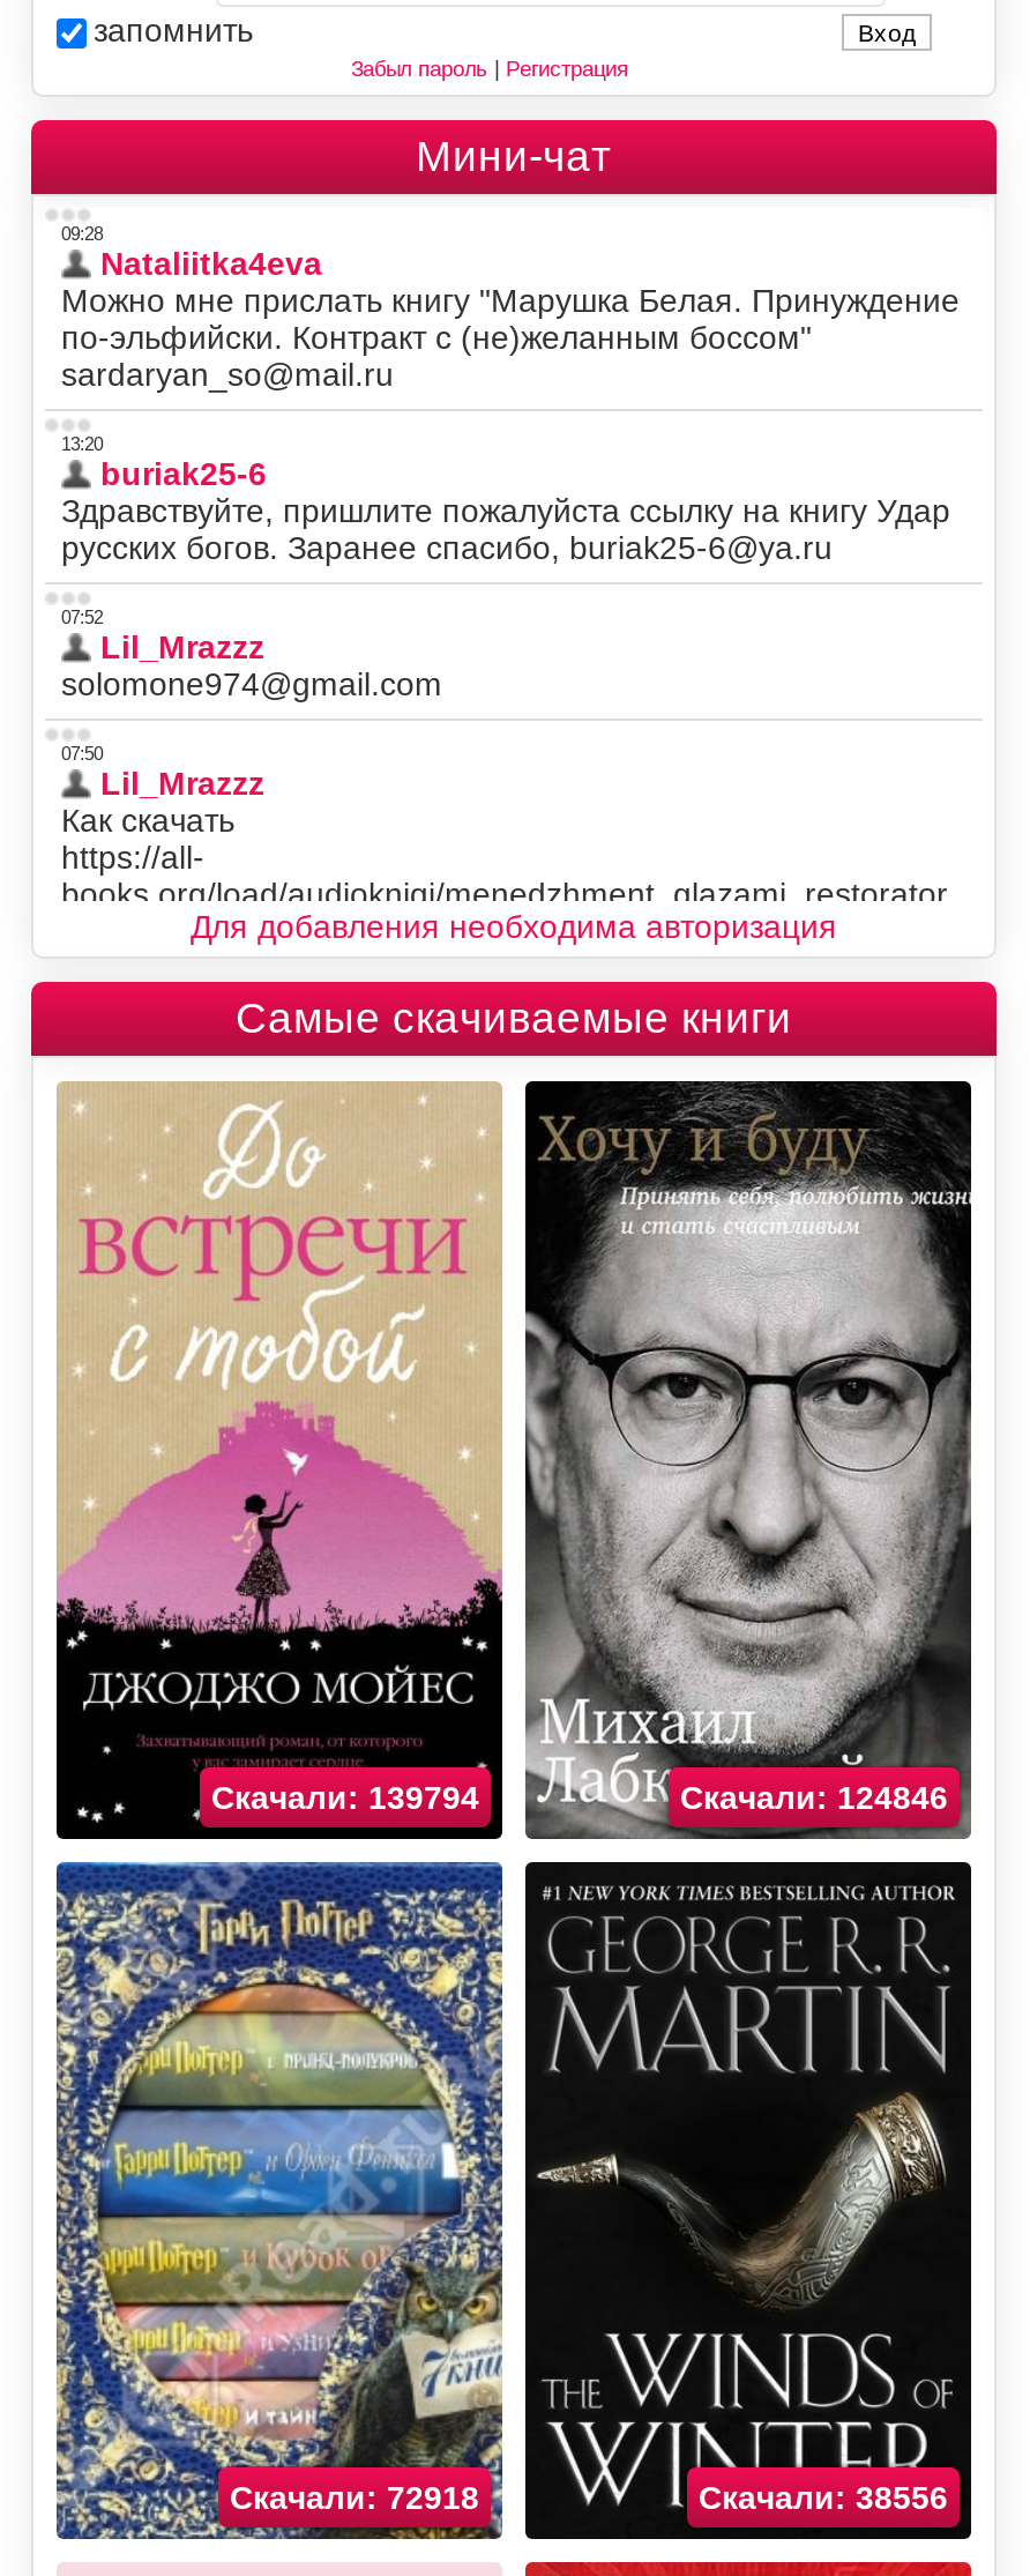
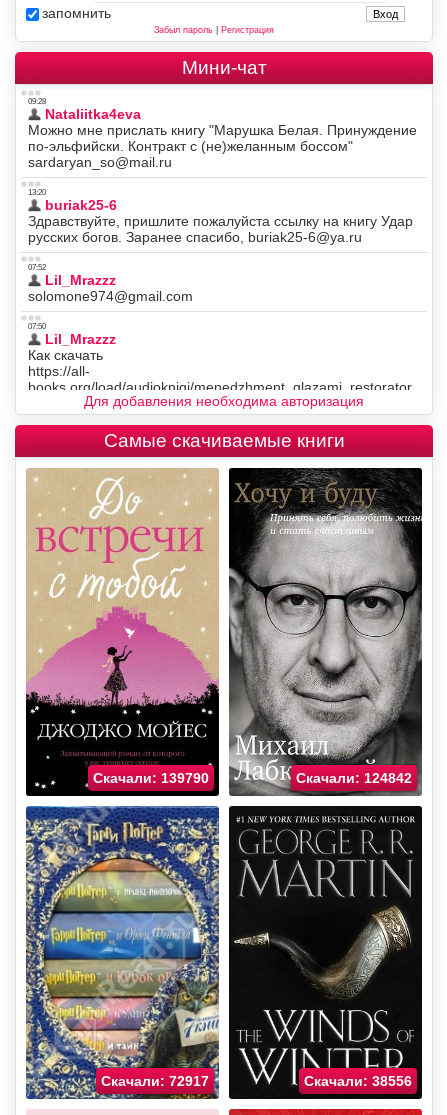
- Скачали: 139794
+ Скачали: 139790

- Скачали: 124846
+ Скачали: 124842

- Скачали: 72918
+ Скачали: 72917
